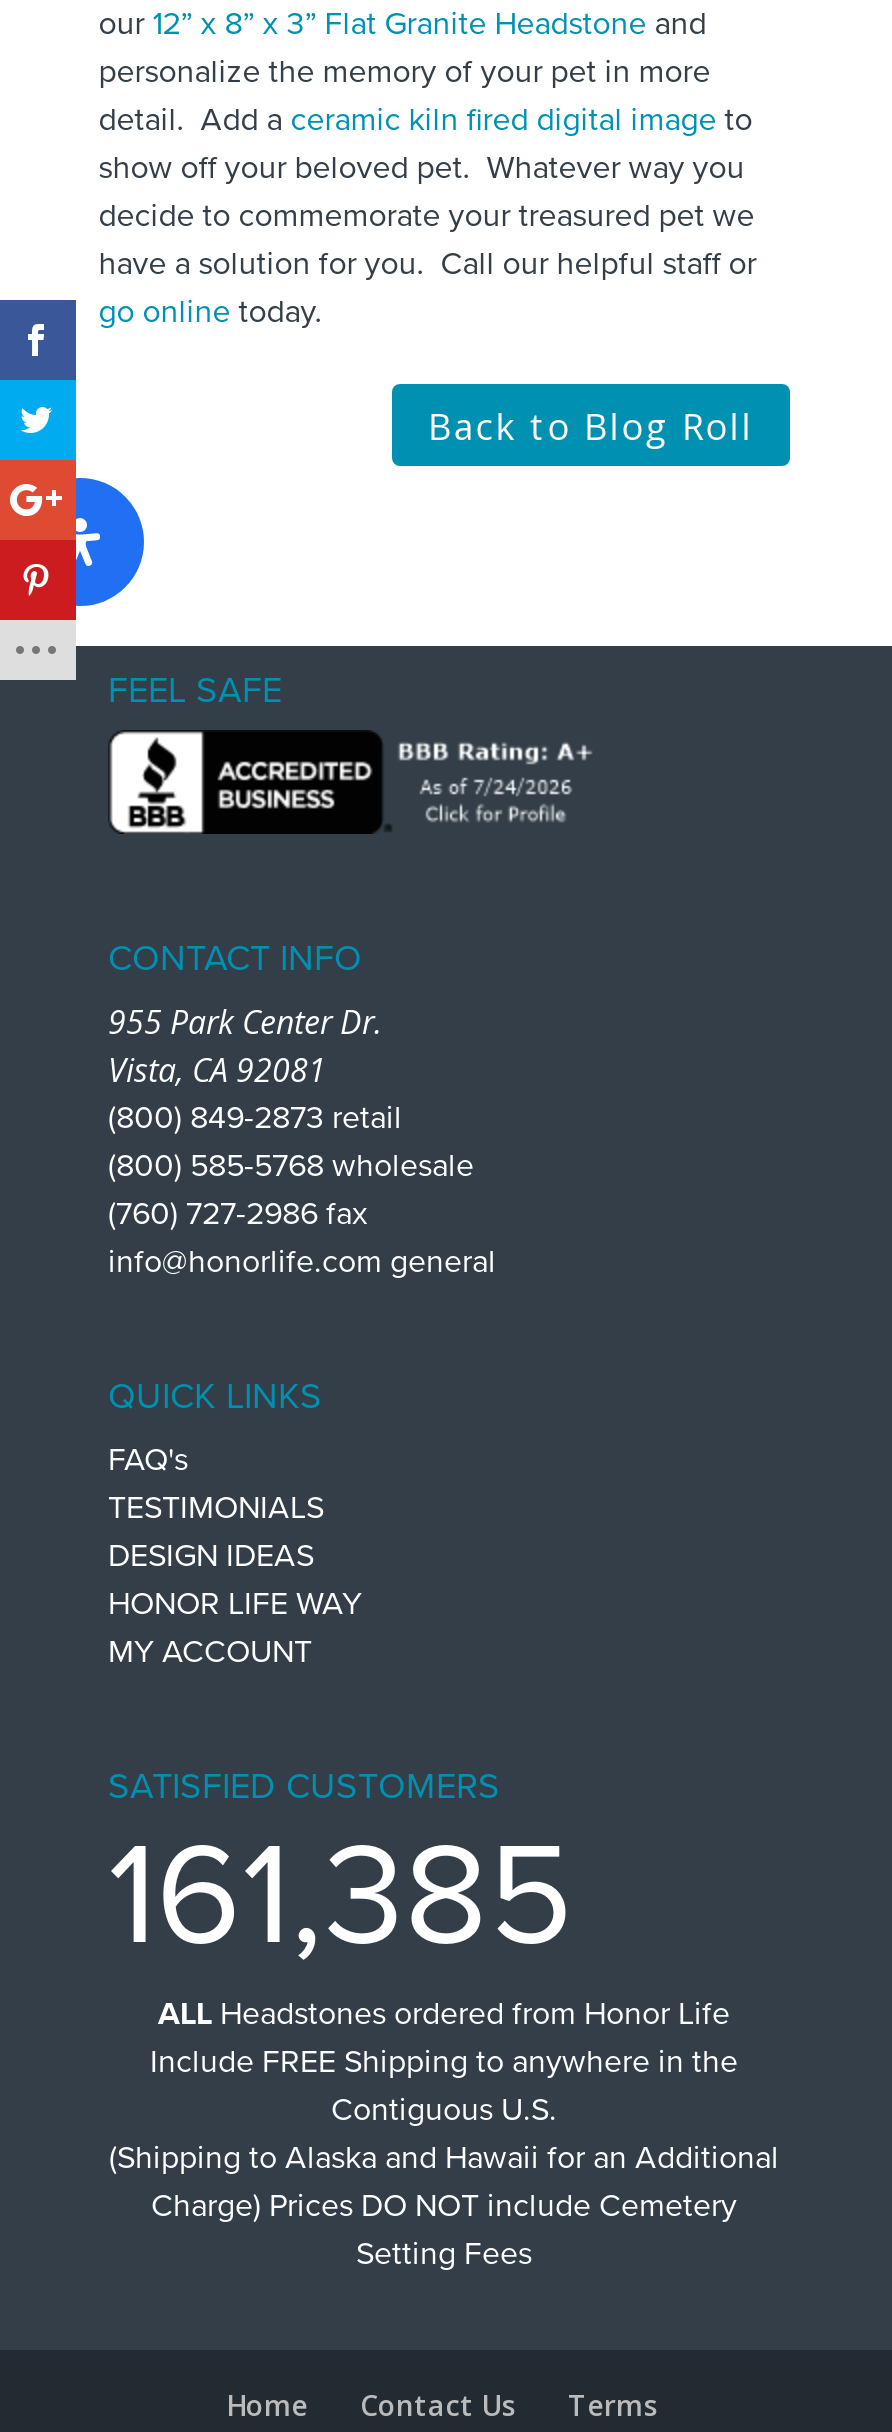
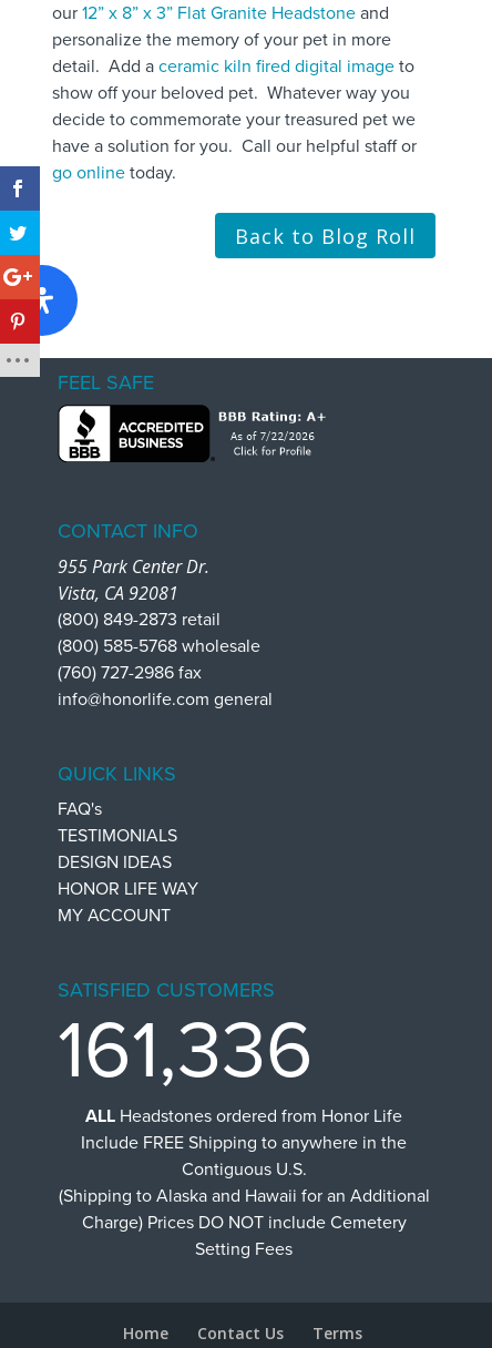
- 161,385
+ 161,336
